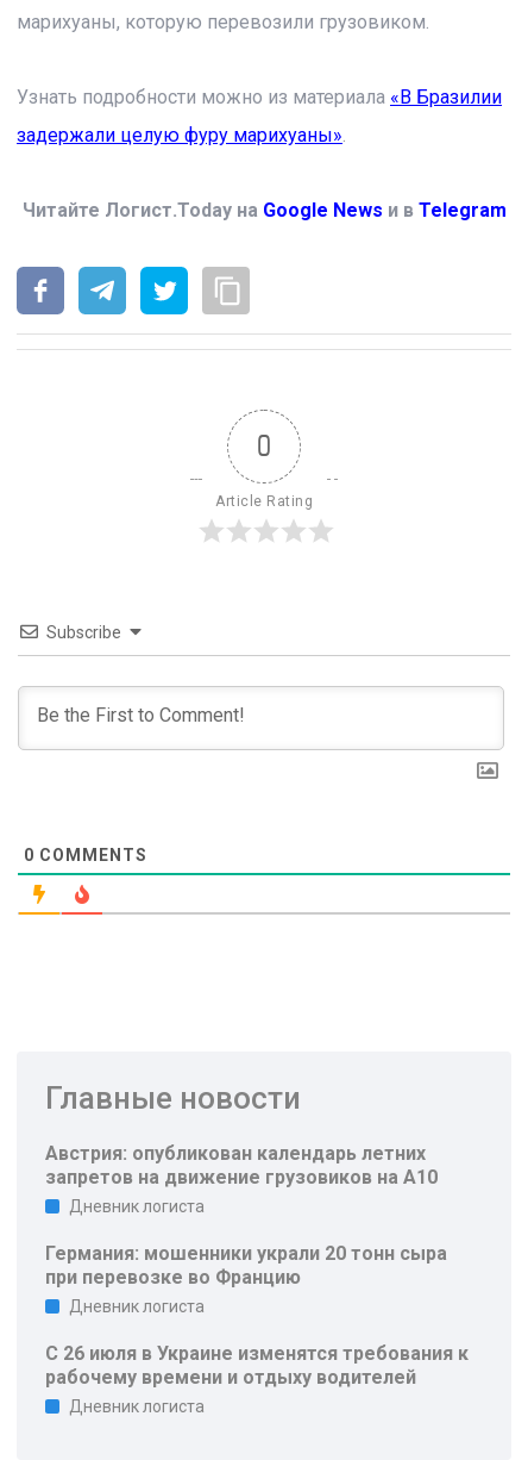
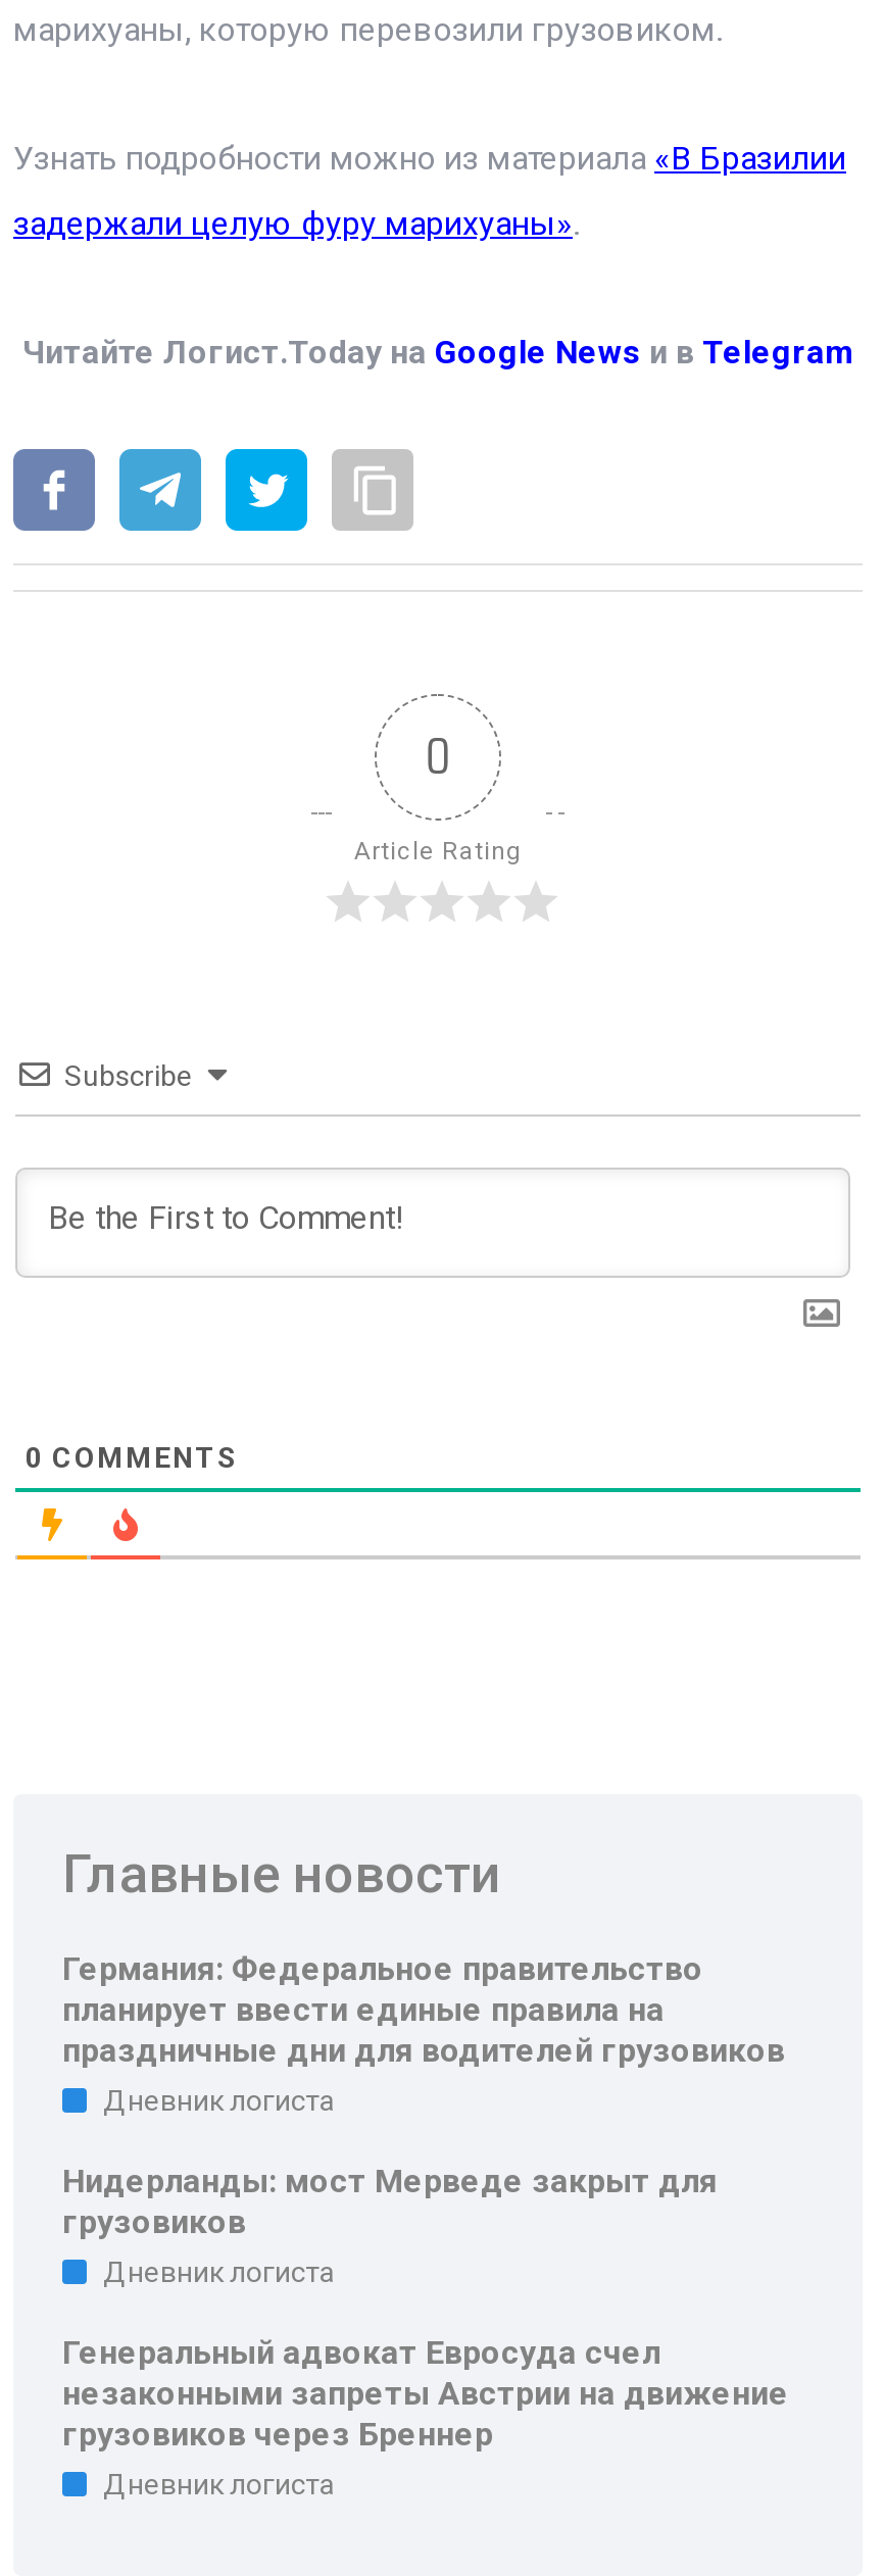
- Австрия: опубликован календарь летних
- запретов на движение грузовиков на А10
+ Германия: Федеральное правительство
+ планирует ввести единые правила на
+ праздничные дни для водителей грузовиков

- Германия: мошенники украли 20 тонн сыра
- при перевозке во Францию
+ Нидерланды: мост Мерведе закрыт для
+ грузовиков

- С 26 июля в Украине изменятся требования к
- рабочему времени и отдыху водителей
+ Генеральный адвокат Евросуда счел
+ незаконными запреты Австрии на движение
+ грузовиков через Бреннер
